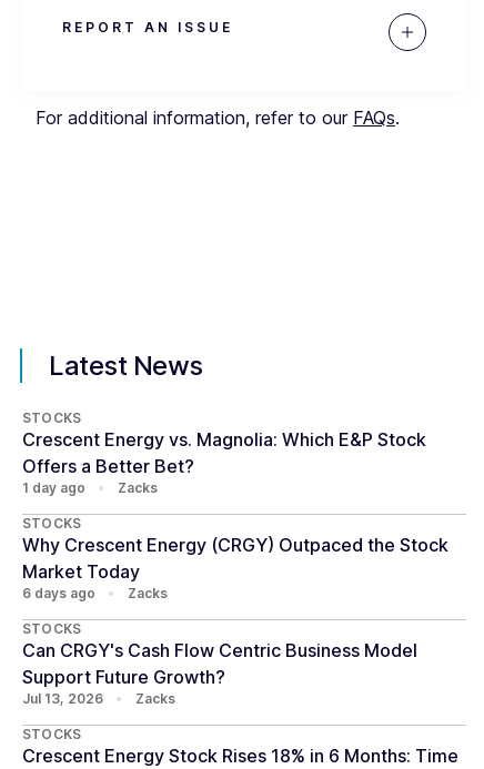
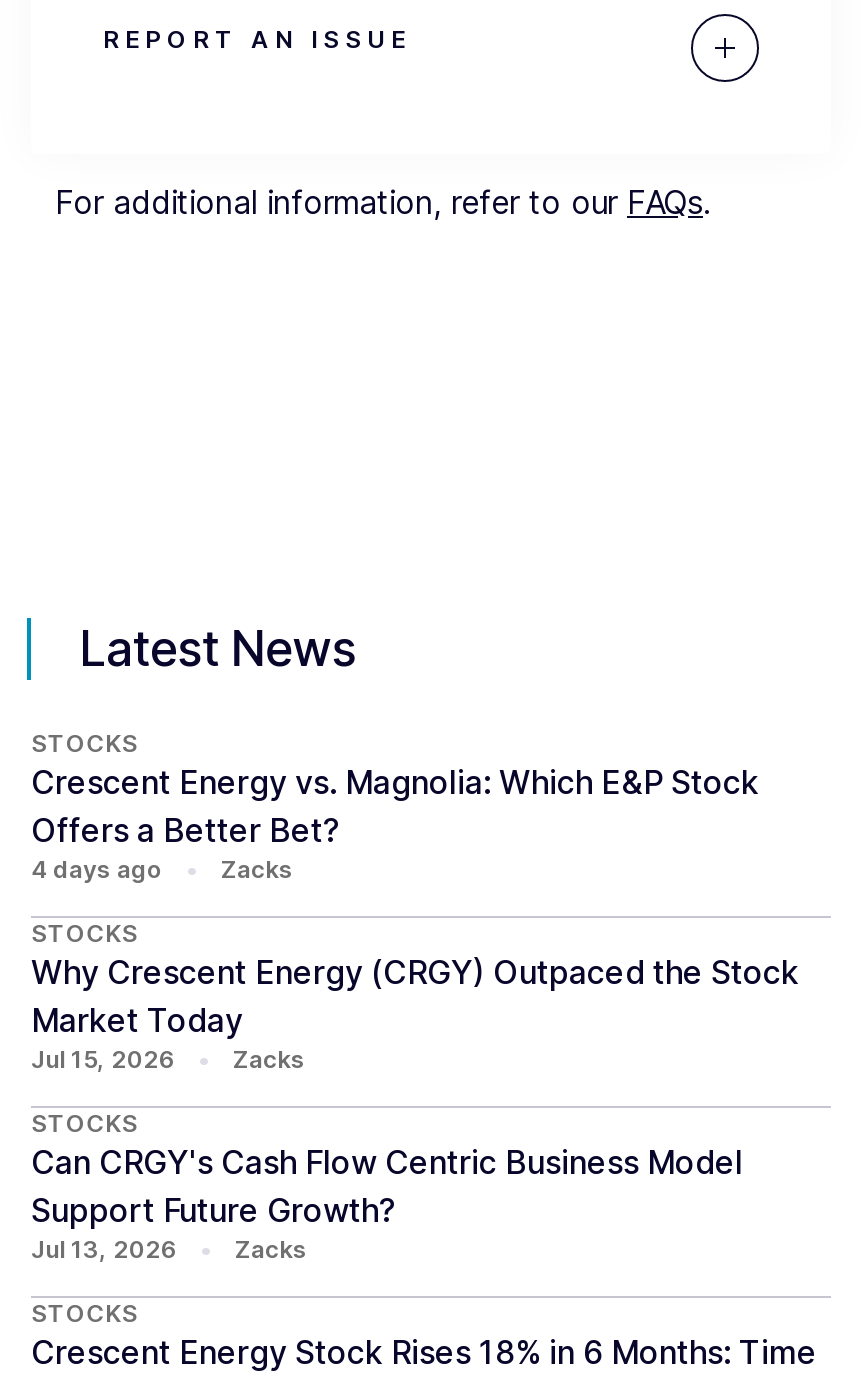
- 1 day ago
+ 4 days ago

- 6 days ago
+ Jul 15, 2026
